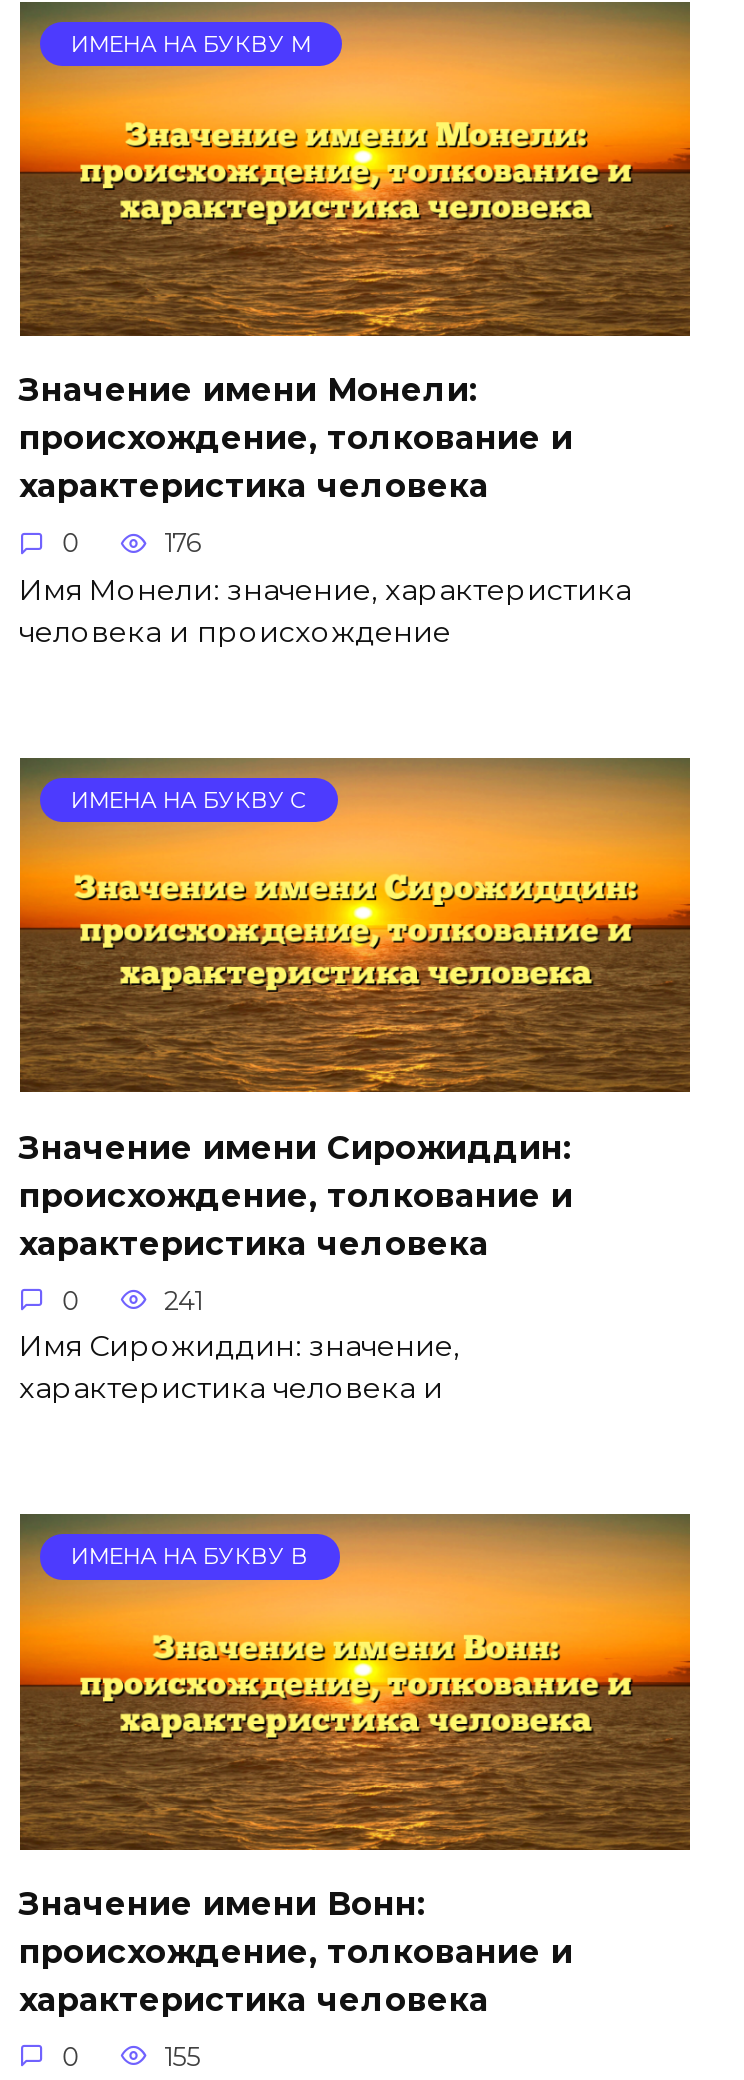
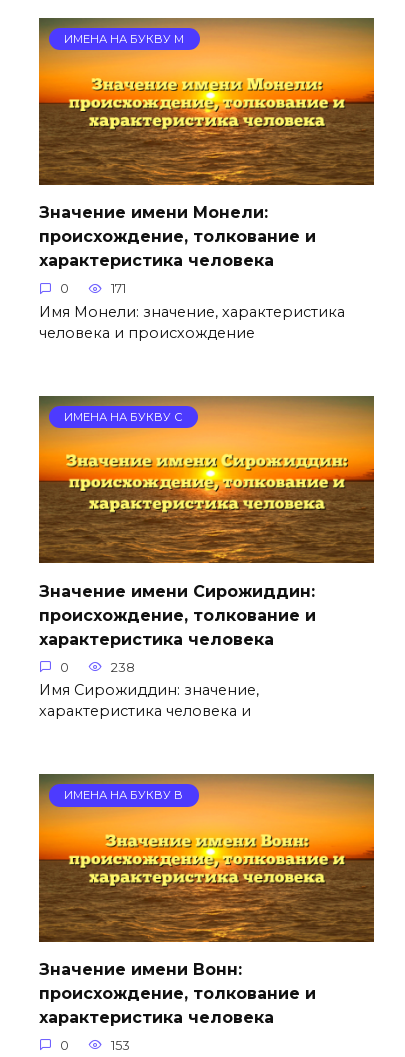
- 176
+ 171

- 241
+ 238

- 155
+ 153
